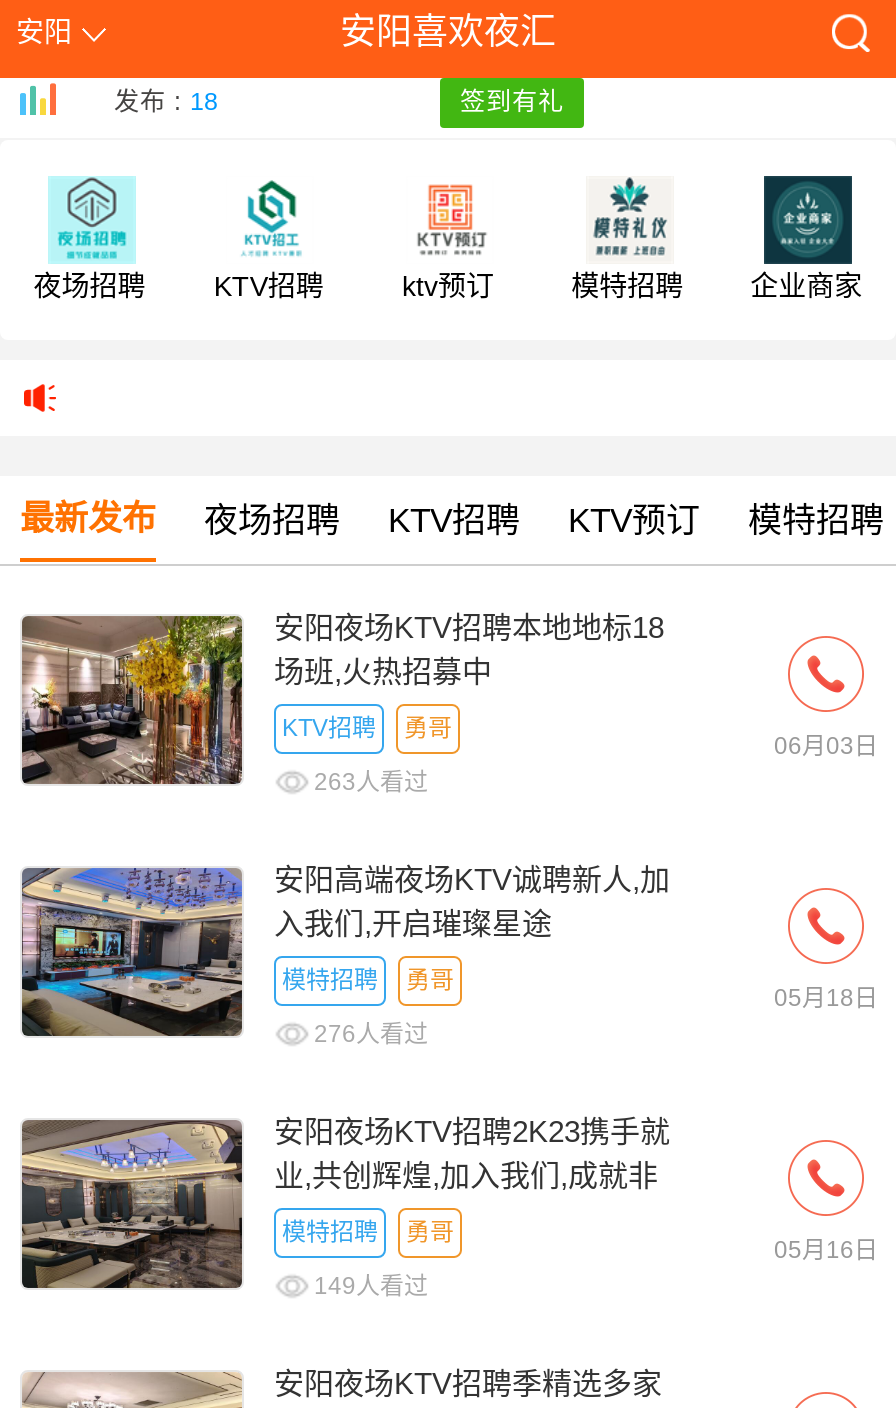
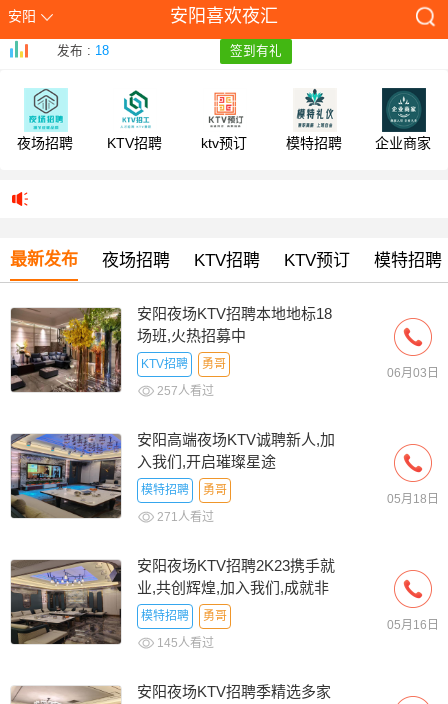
- 263人看过
+ 257人看过

- 276人看过
+ 271人看过

- 149人看过
+ 145人看过
